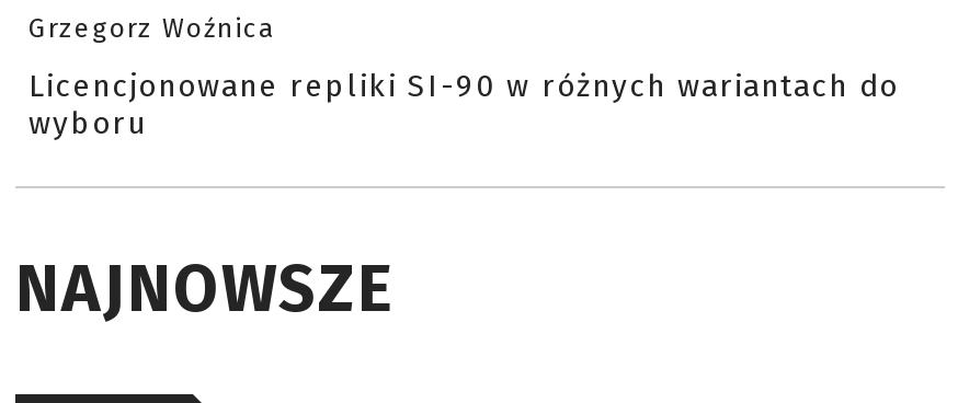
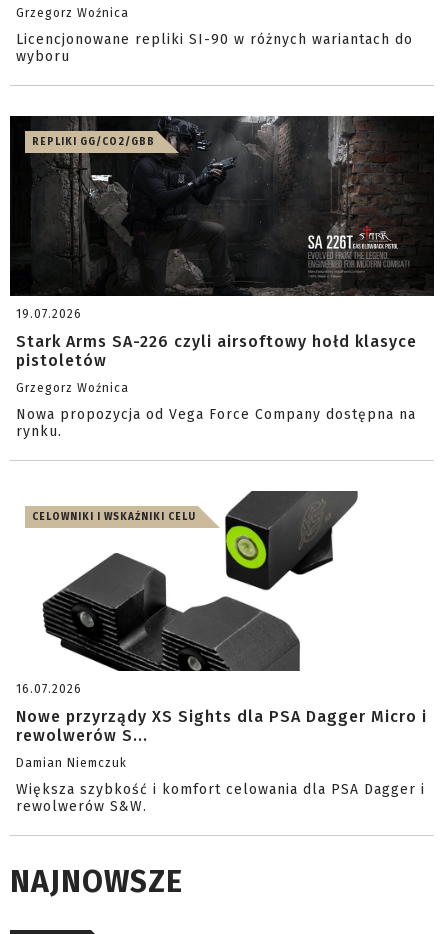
+ [image]
+ REPLIKI GG/CO2/GBB

+ 19.07.2026
+ Stark Arms SA-226 czyli airsoftowy hołd klasyce
+ pistoletów
+ Grzegorz Woźnica
+ Nowa propozycja od Vega Force Company dostępna na
+ rynku.

+ 16.07.2026
+ Nowe przyrządy XS Sights dla PSA Dagger Micro i
+ rewolwerów S...
+ Damian Niemczuk
+ Większa szybkość i komfort celowania dla PSA Dagger i
+ rewolwerów S&W.

+ [image]
+ CELOWNIKI I WSKAŹNIKI CELU
